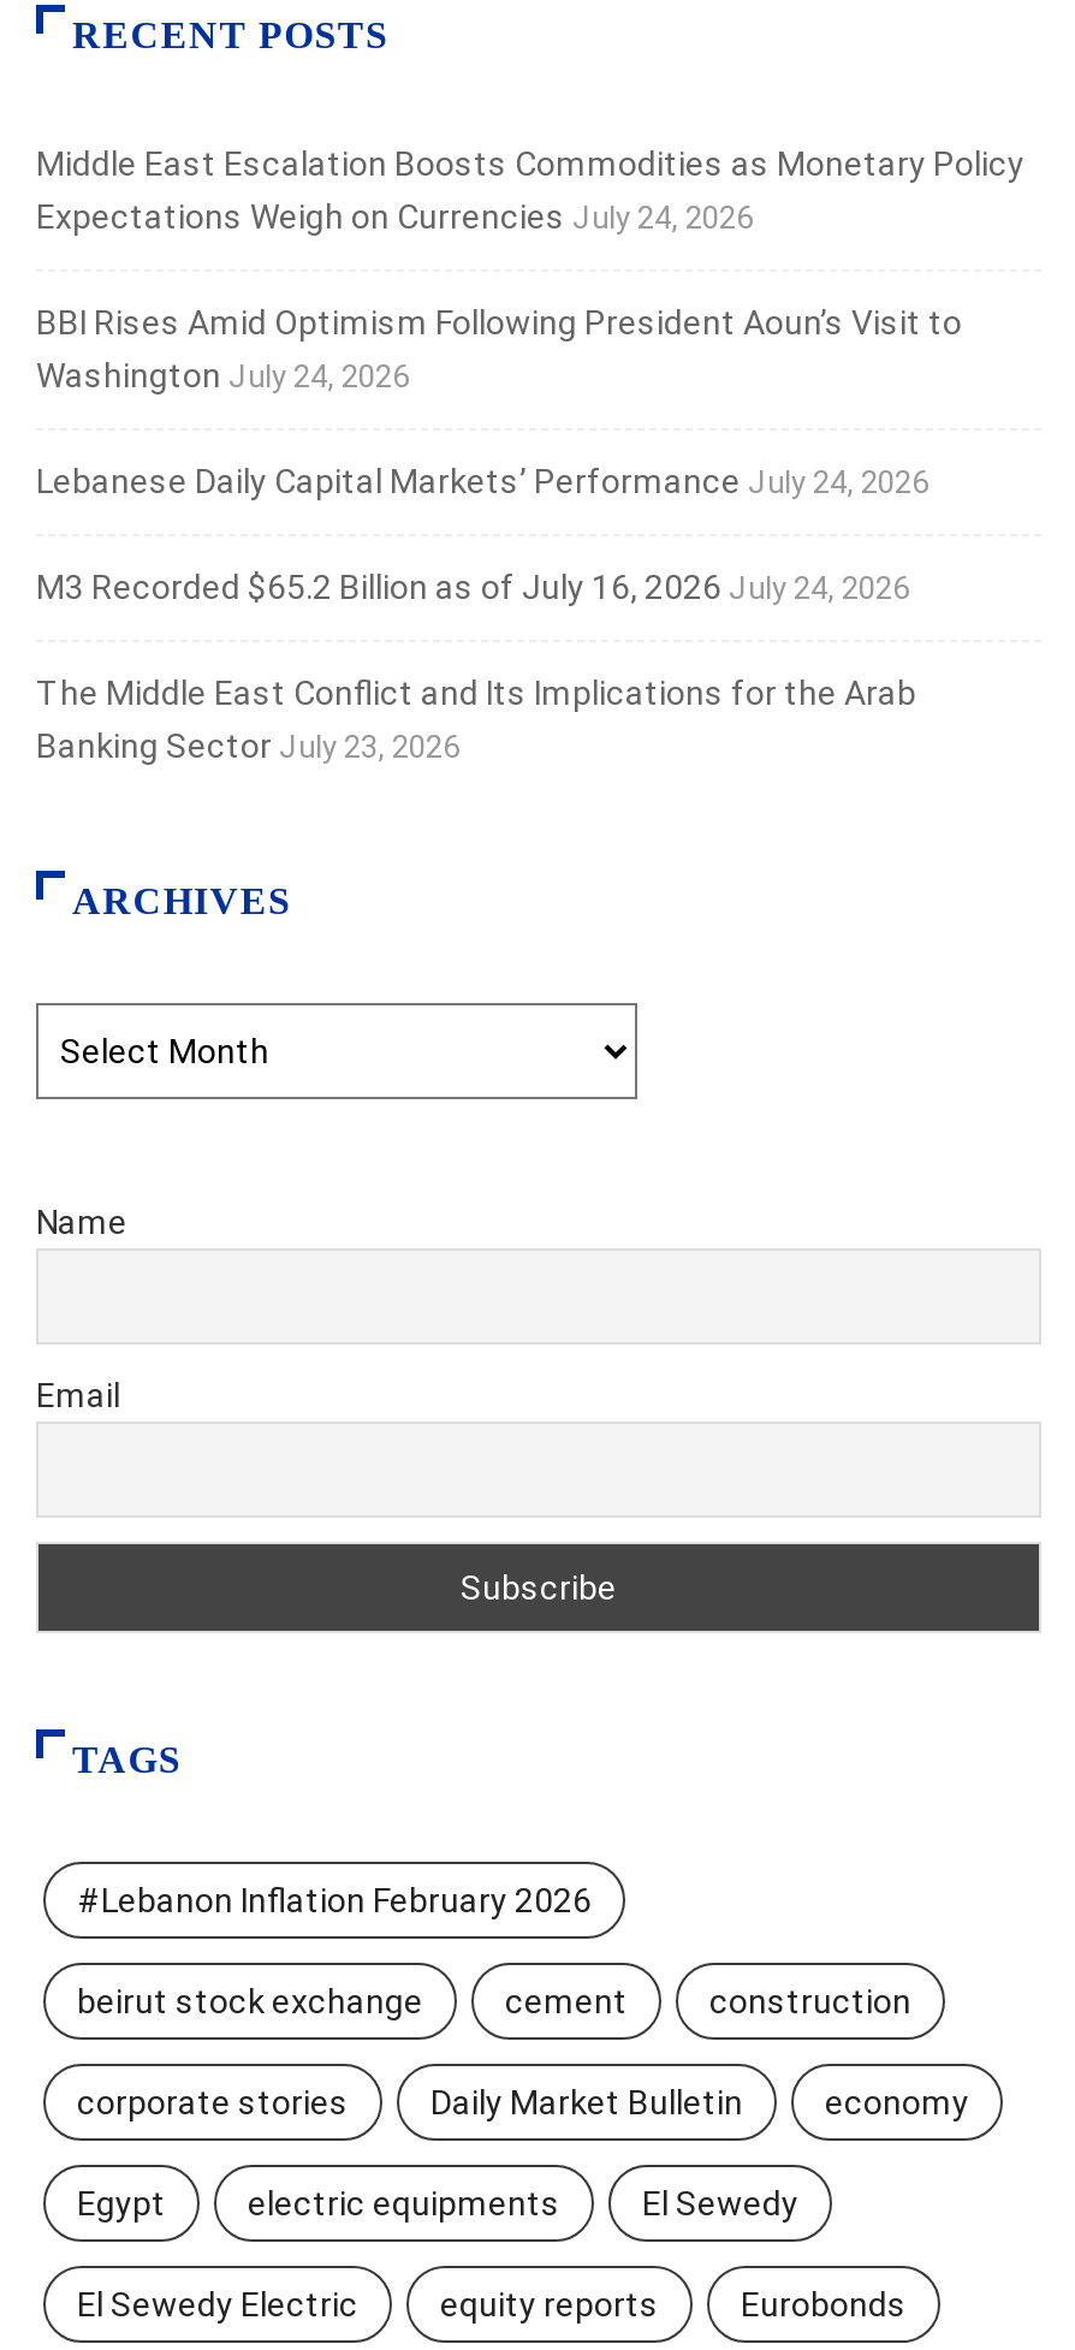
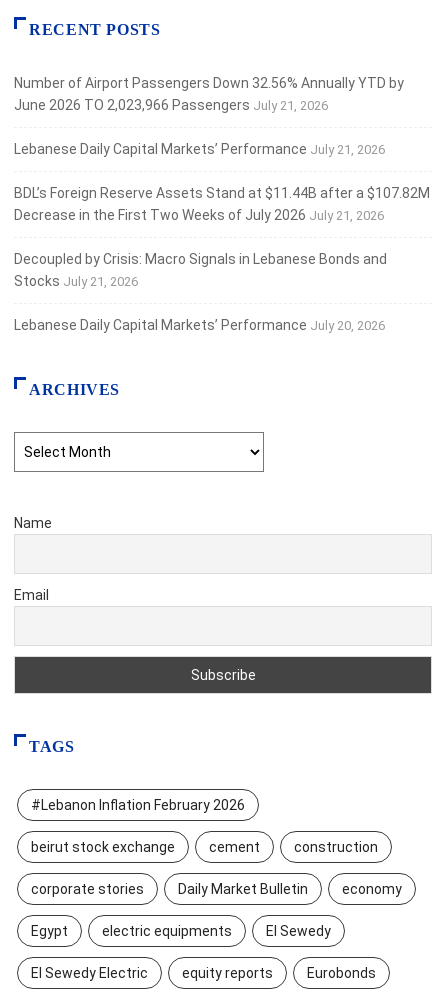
- Middle East Escalation Boosts Commodities as Monetary Policy
- Expectations Weigh on Currencies July 24, 2026
+ Number of Airport Passengers Down 32.56% Annually YTD by
+ June 2026 TO 2,023,966 Passengers July 21, 2026

- BBI Rises Amid Optimism Following President Aoun’s Visit to
- Washington July 24, 2026
+ Lebanese Daily Capital Markets’ Performance July 21, 2026

- Lebanese Daily Capital Markets’ Performance July 24, 2026
+ BDL’s Foreign Reserve Assets Stand at $11.44B after a $107.82M
+ Decrease in the First Two Weeks of July 2026 July 21, 2026

- M3 Recorded $65.2 Billion as of July 16, 2026 July 24, 2026
+ Decoupled by Crisis: Macro Signals in Lebanese Bonds and
+ Stocks July 21, 2026

- The Middle East Conflict and Its Implications for the Arab
- Banking Sector July 23, 2026
+ Lebanese Daily Capital Markets’ Performance July 20, 2026
